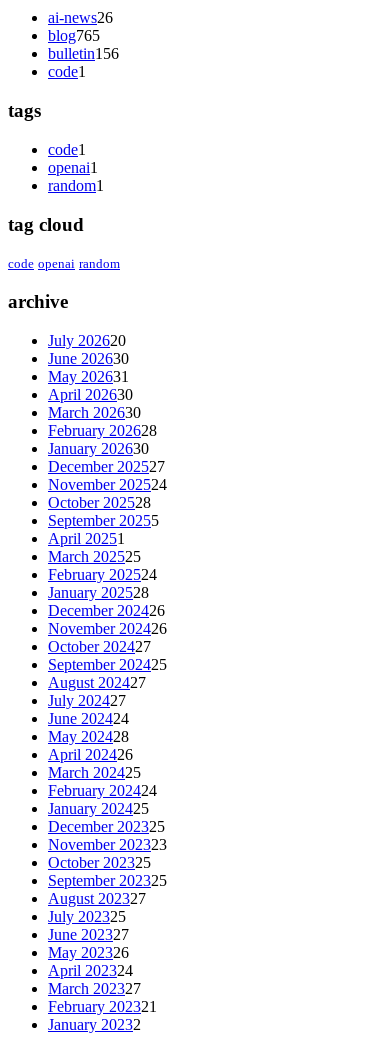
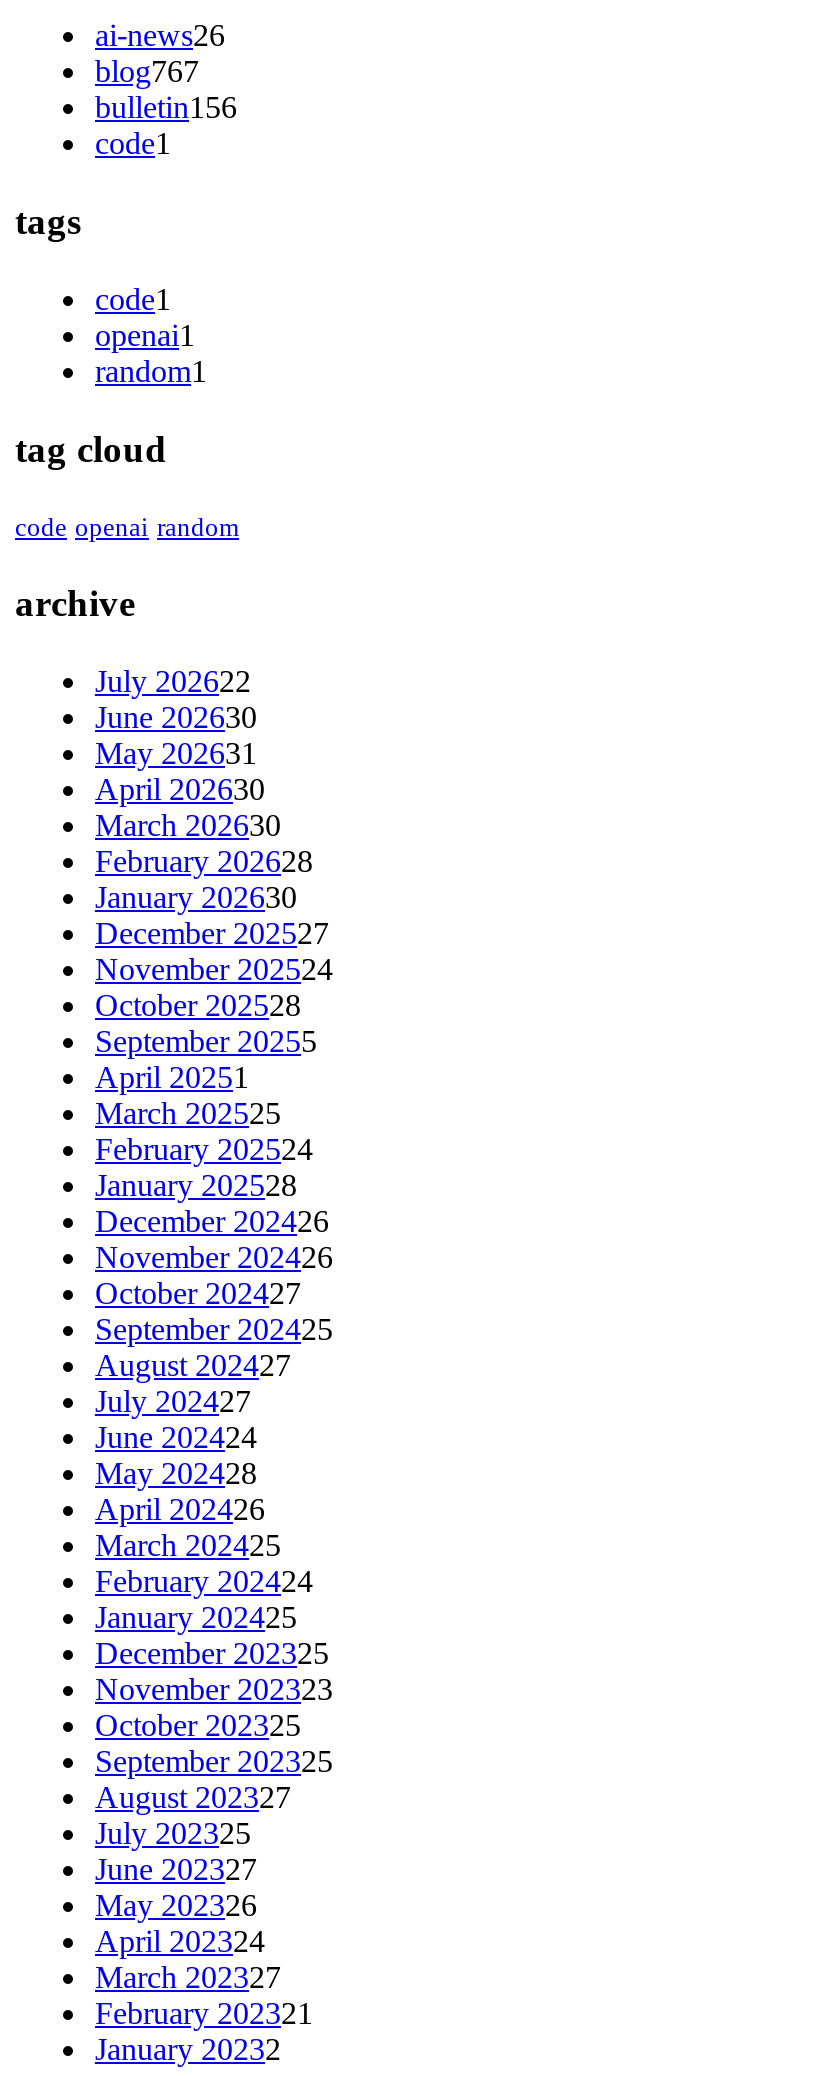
- blog765
+ blog767

- July 202620
+ July 202622
